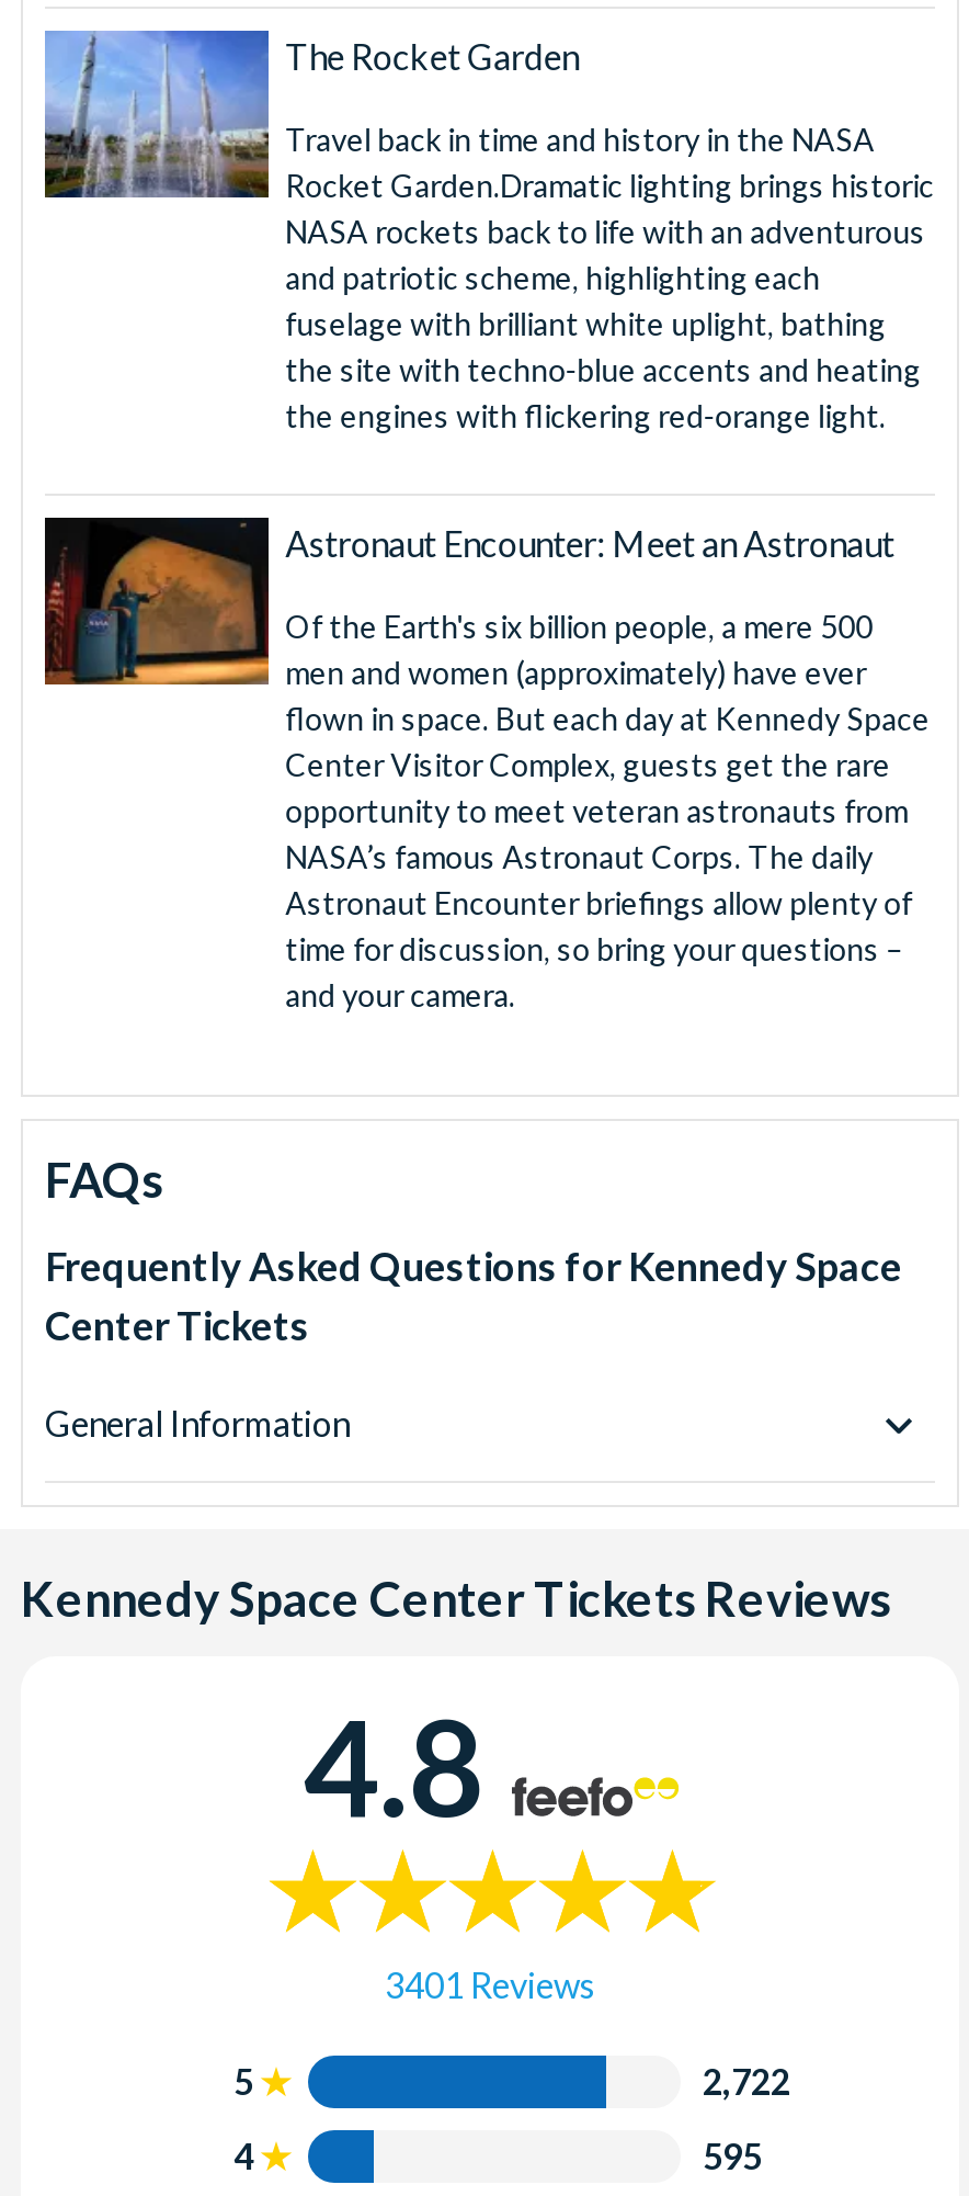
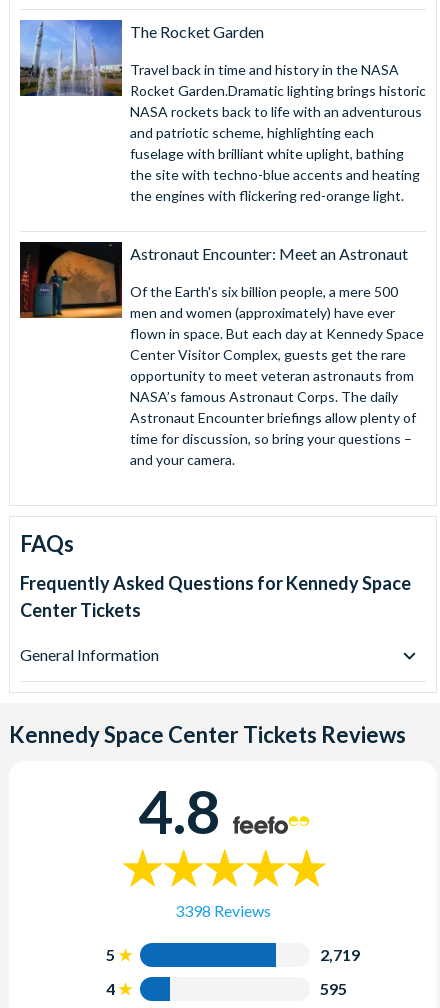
- 3401 Reviews
+ 3398 Reviews

- 2,722
+ 2,719
